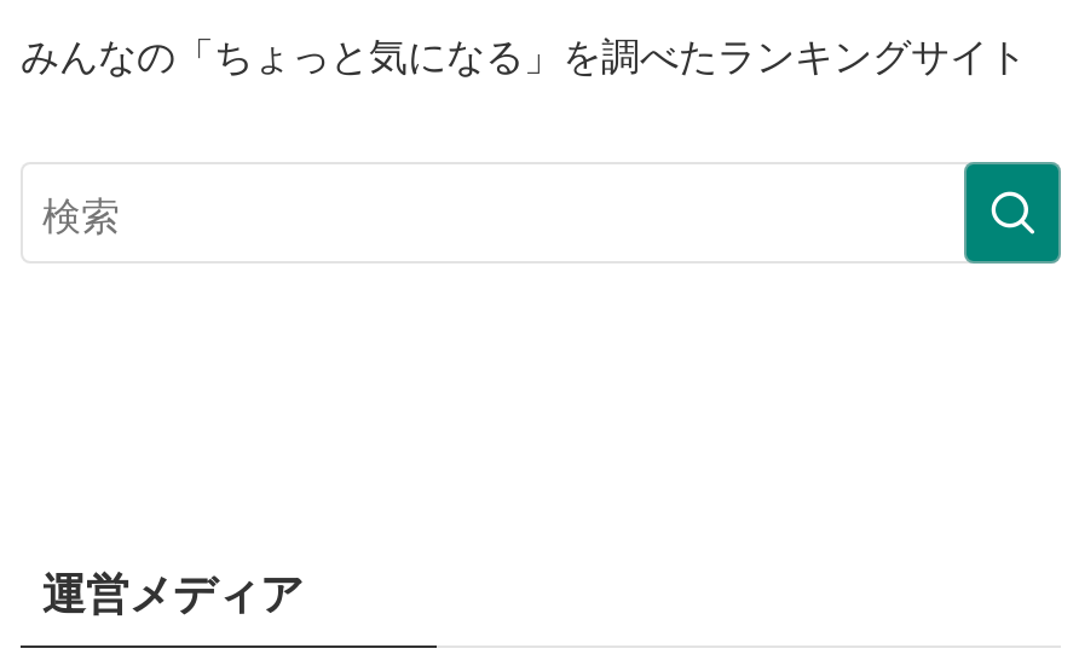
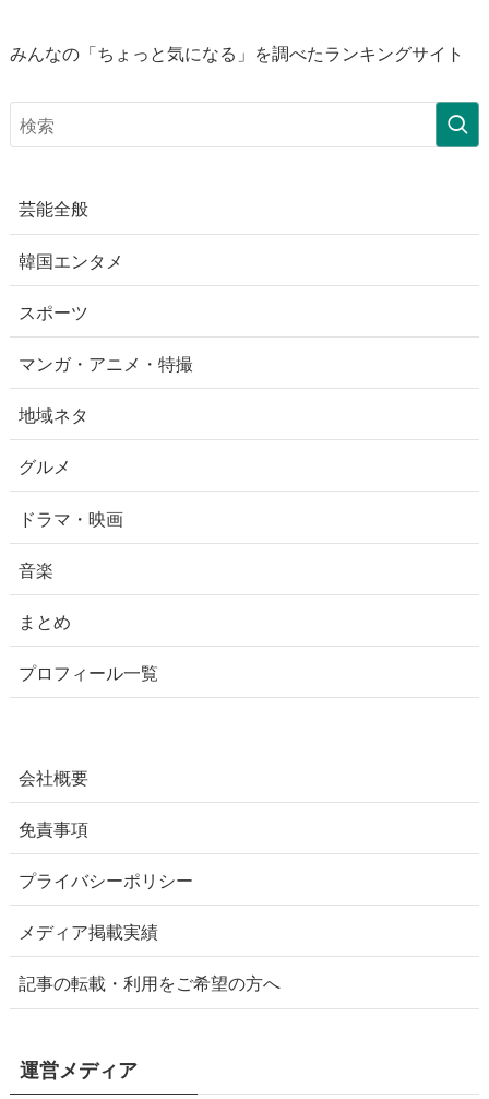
+ 芸能全般
+ 韓国エンタメ
+ スポーツ
+ マンガ・アニメ・特撮
+ 地域ネタ
+ グルメ
+ ドラマ・映画
+ 音楽
+ まとめ
+ プロフィール一覧

+ 会社概要
+ 免責事項
+ プライバシーポリシー
+ メディア掲載実績
+ 記事の転載・利用をご希望の方へ
